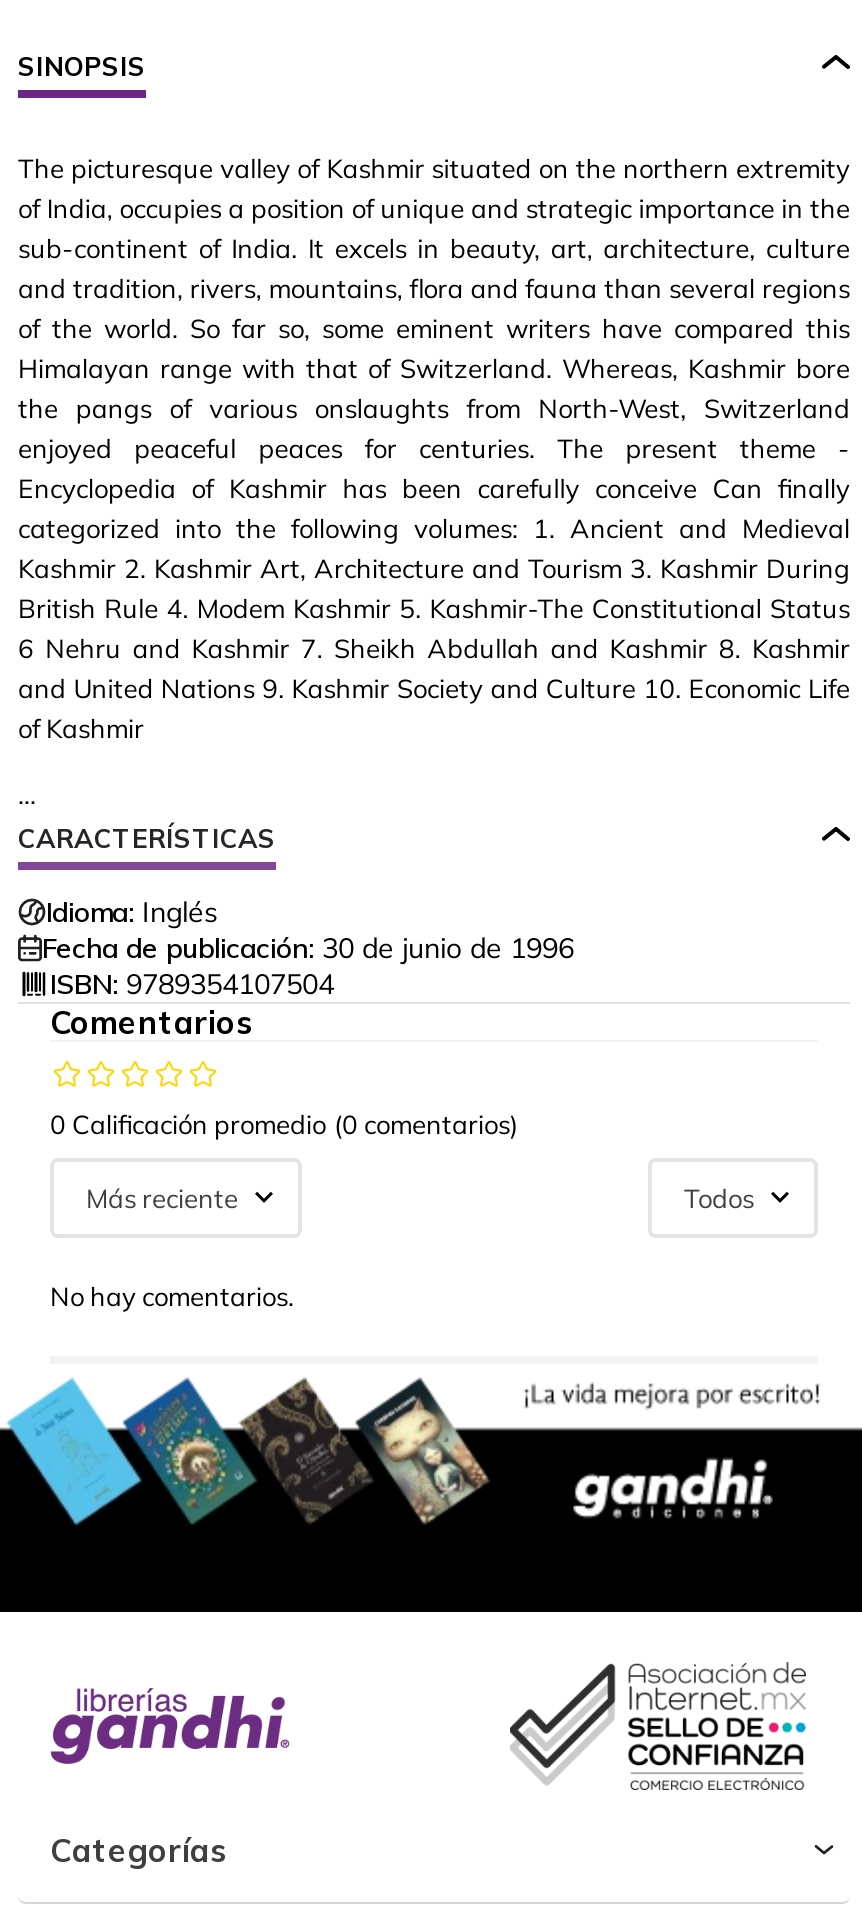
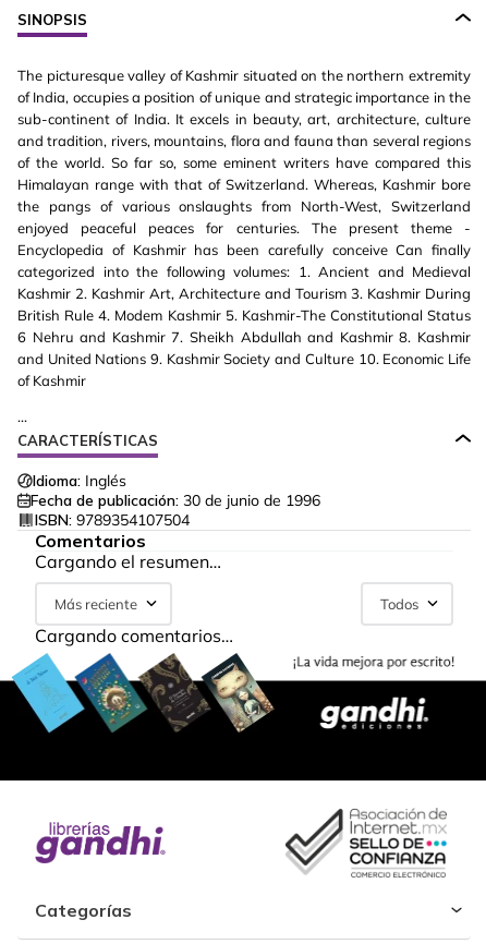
- 0 Calificación promedio (0 comentarios)
+ Cargando el resumen…

- No hay comentarios.
+ Cargando comentarios…
